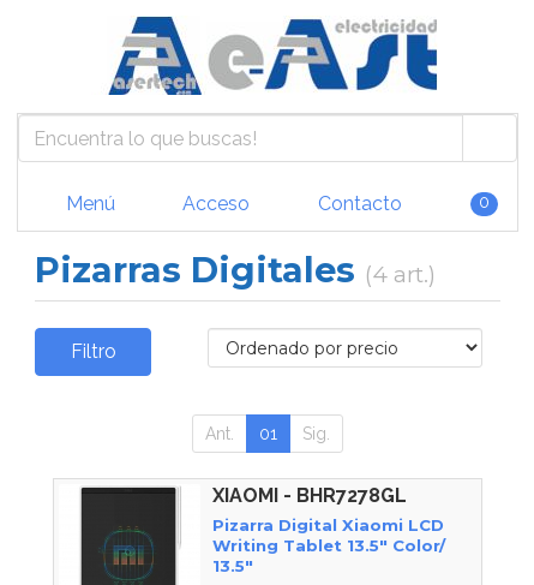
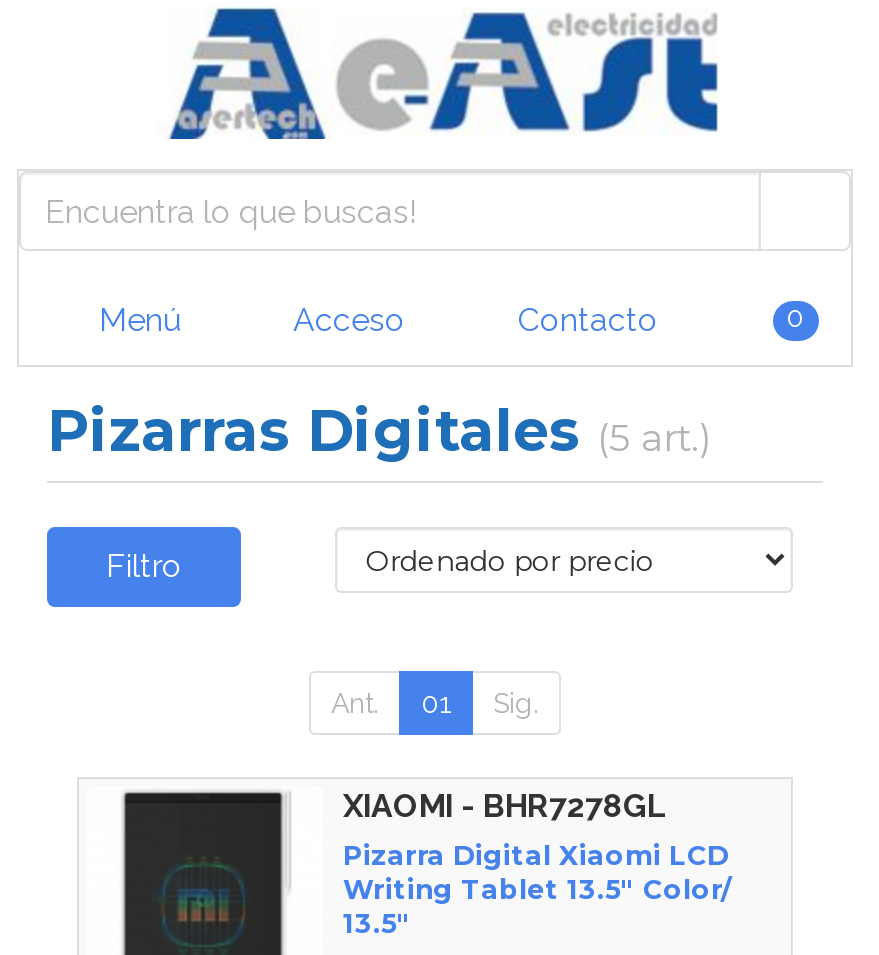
- Pizarras Digitales (4 art.)
+ Pizarras Digitales (5 art.)
